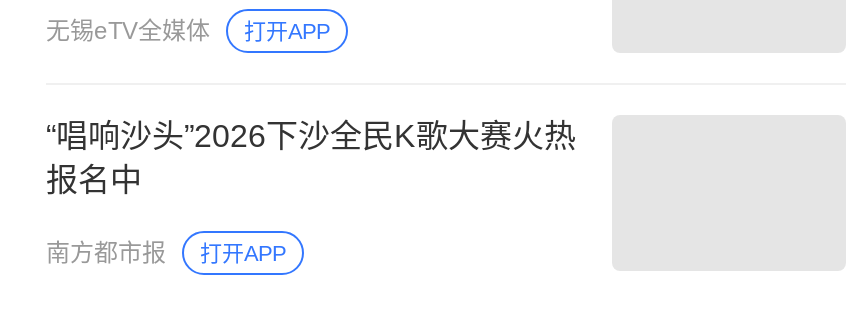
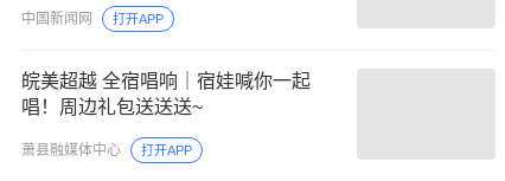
- 无锡eTV全媒体
+ 中国新闻网

- “唱响沙头”2026下沙全民K歌大赛火热
- 报名中
+ 皖美超越 全宿唱响｜宿娃喊你一起
+ 唱！周边礼包送送送~

- 南方都市报
+ 萧县融媒体中心
